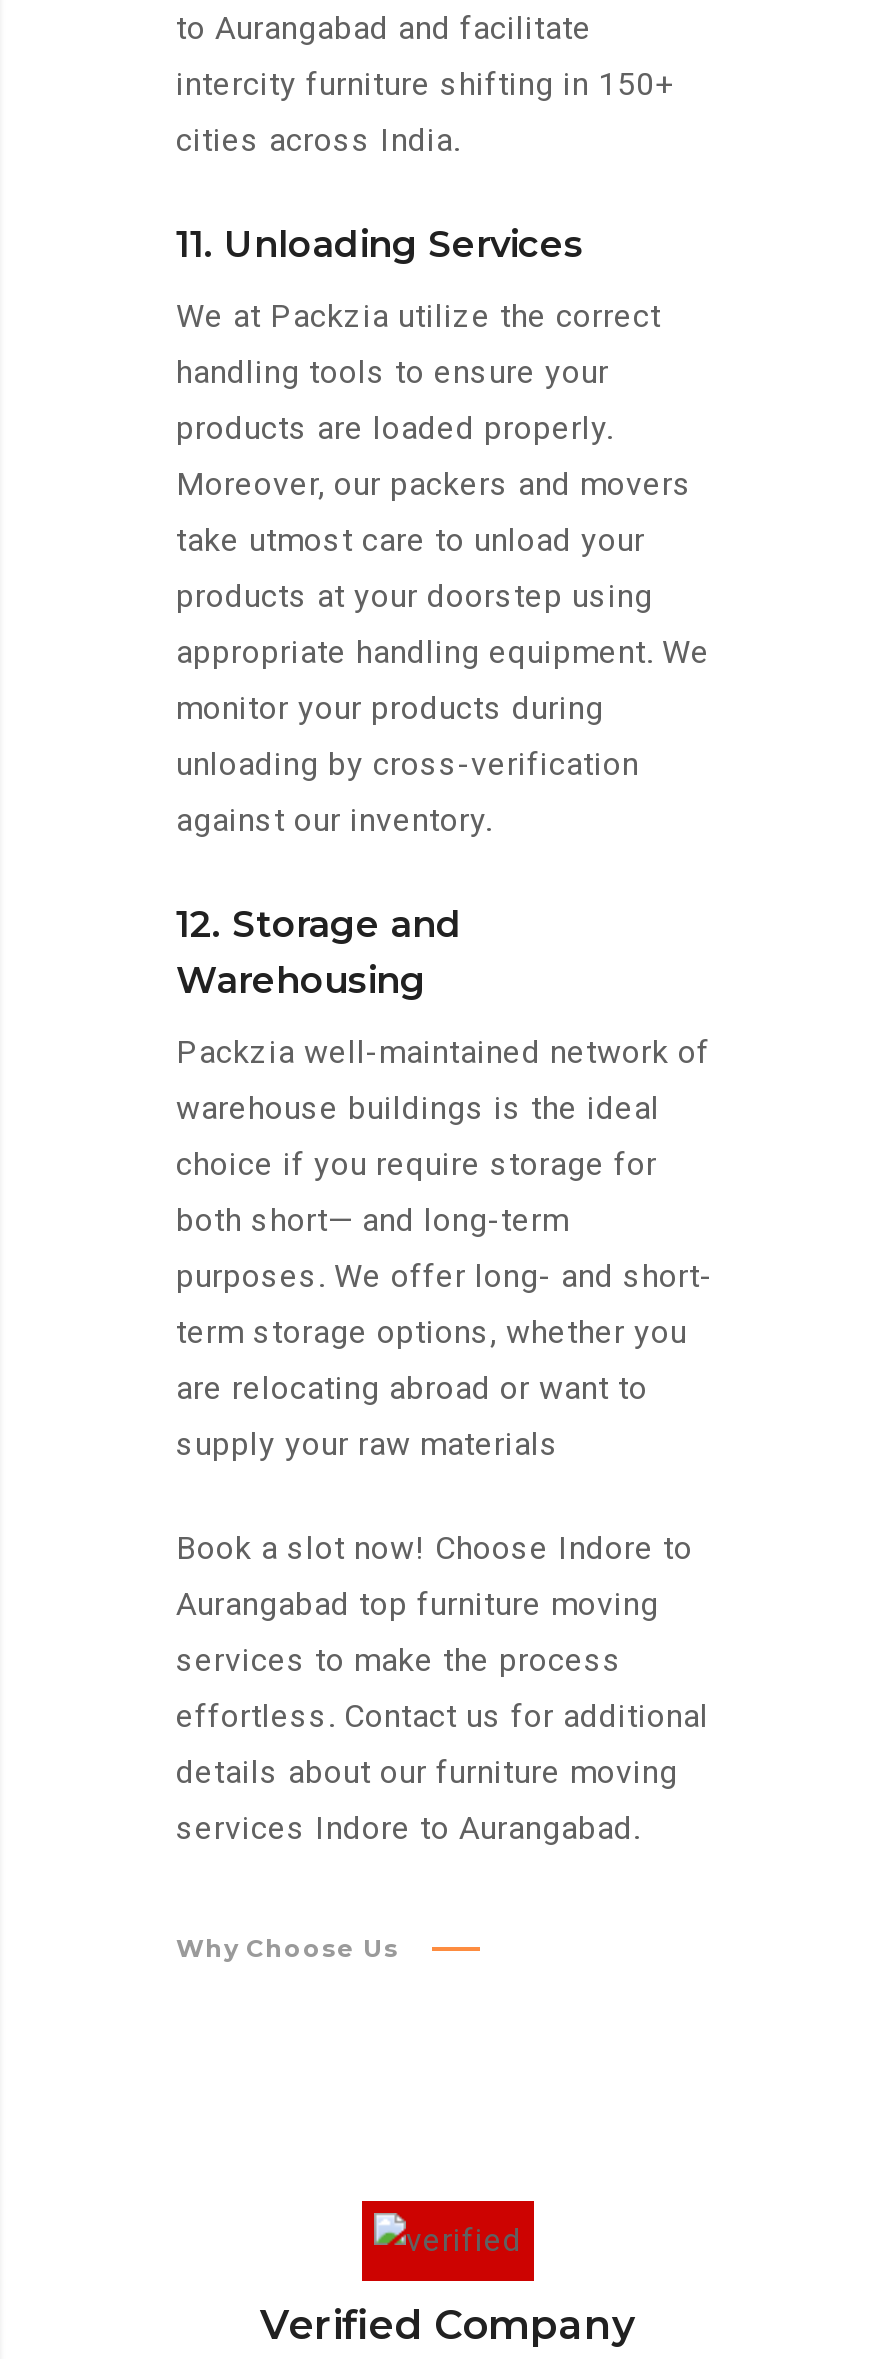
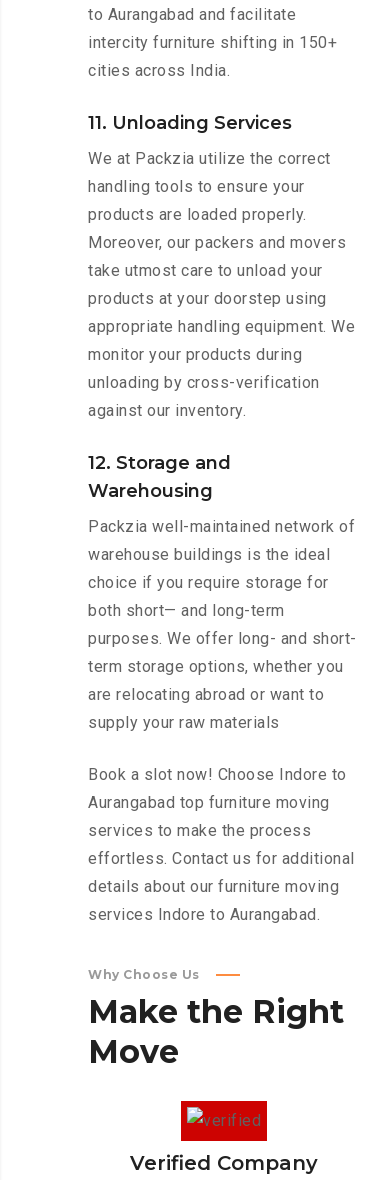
+ Make the Right
+ Move
